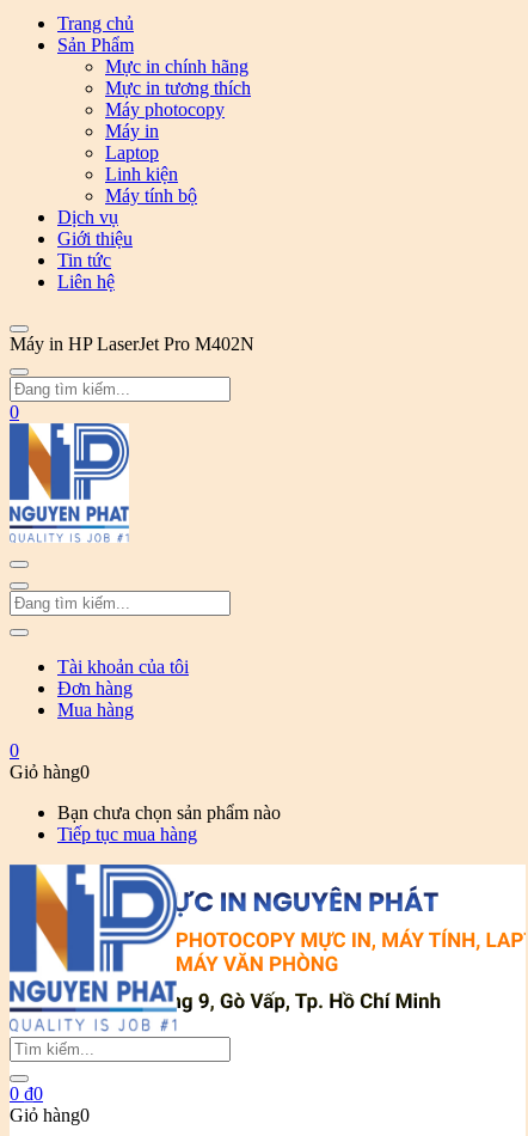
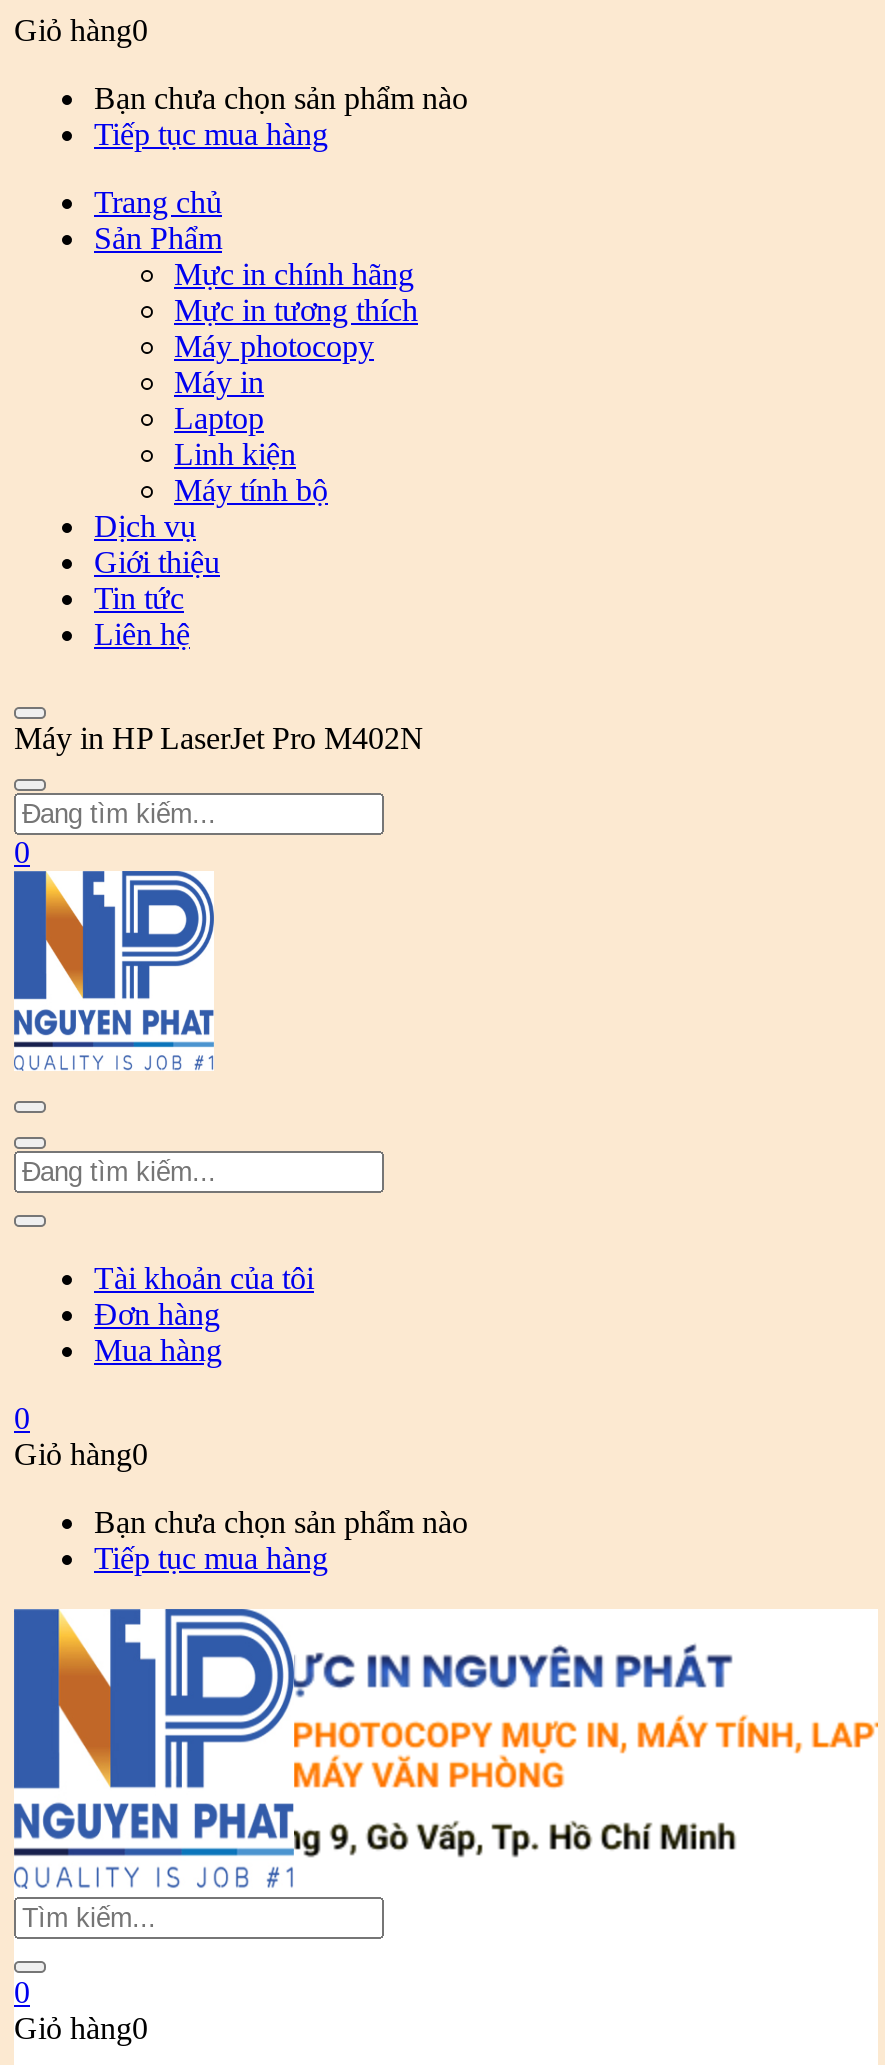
+ Giỏ hàng0
+ Bạn chưa chọn sản phẩm nào
+ Tiếp tục mua hàng

- 0 ₫0
+ 0
